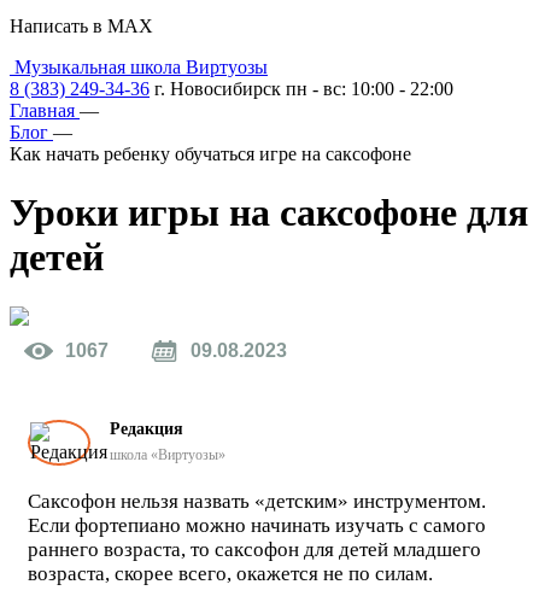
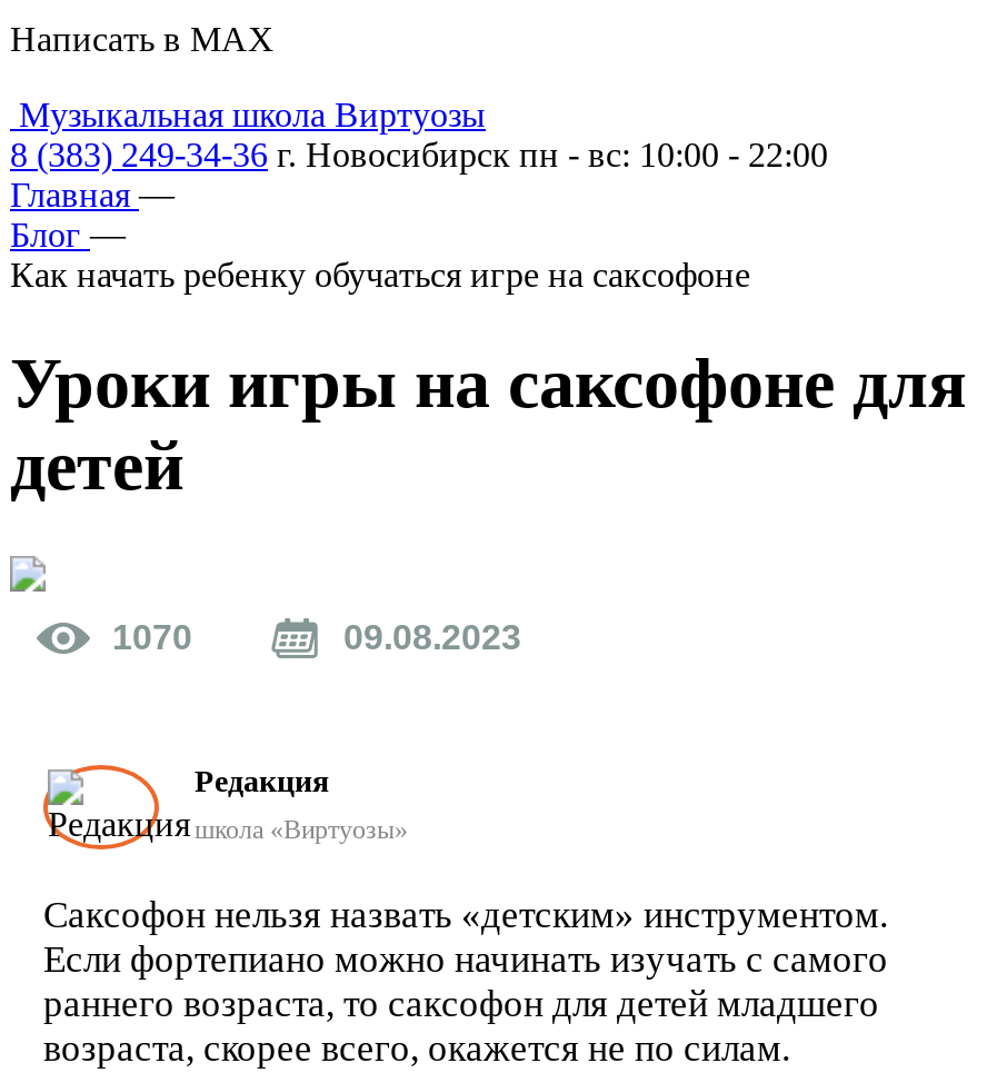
- 1067
+ 1070
